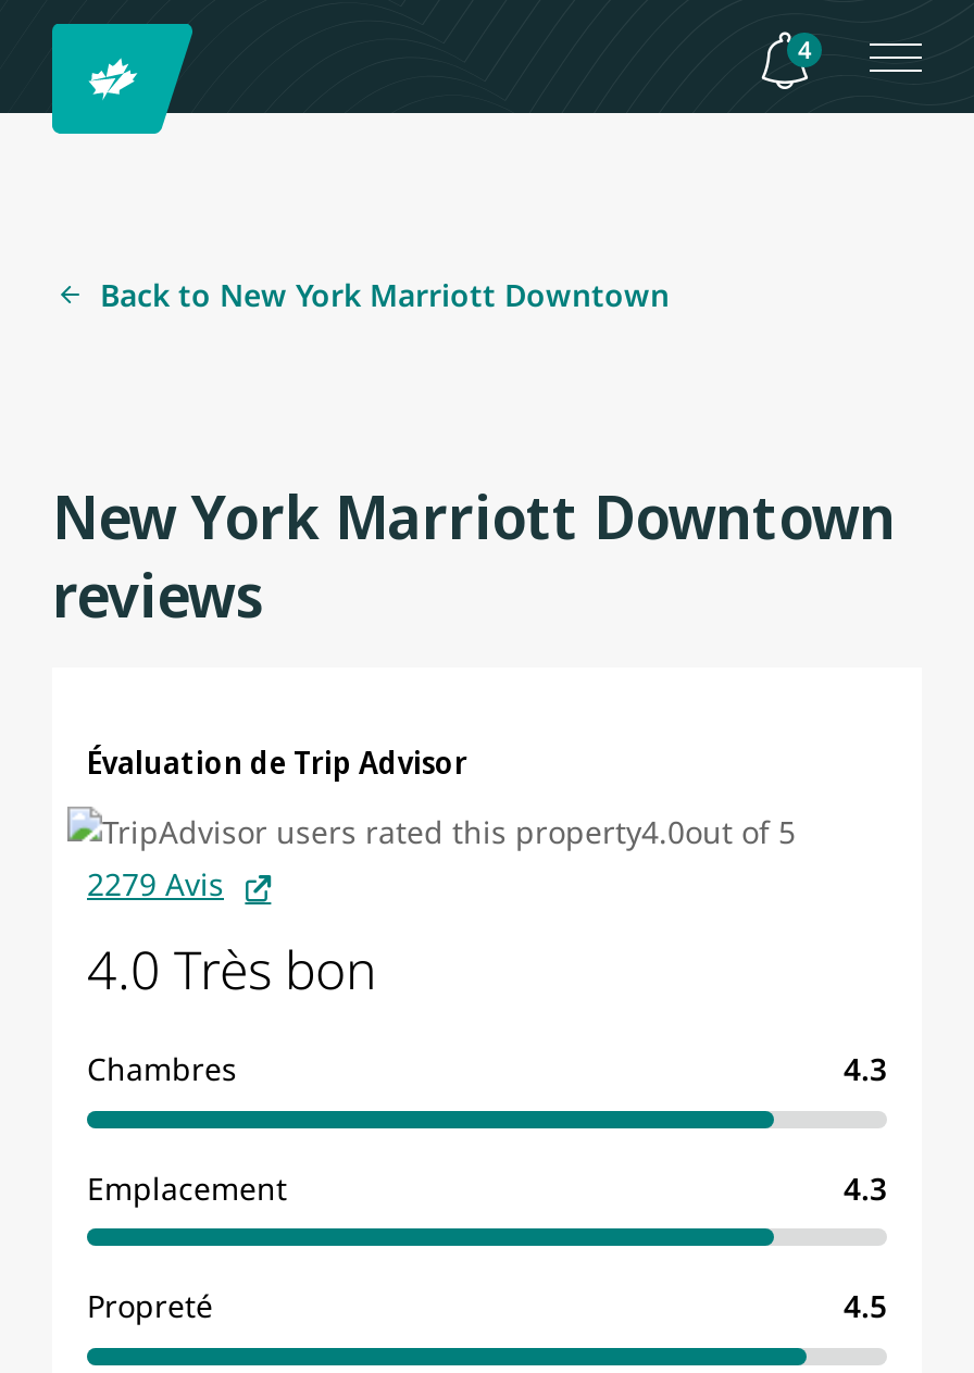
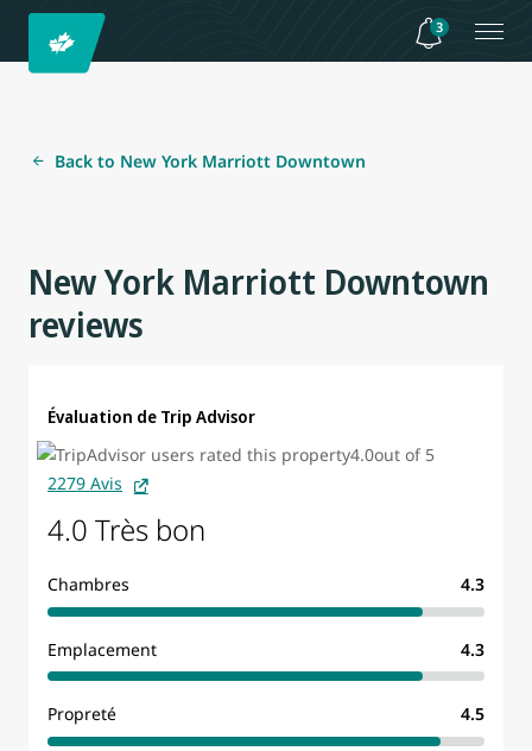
- 4
+ 3
